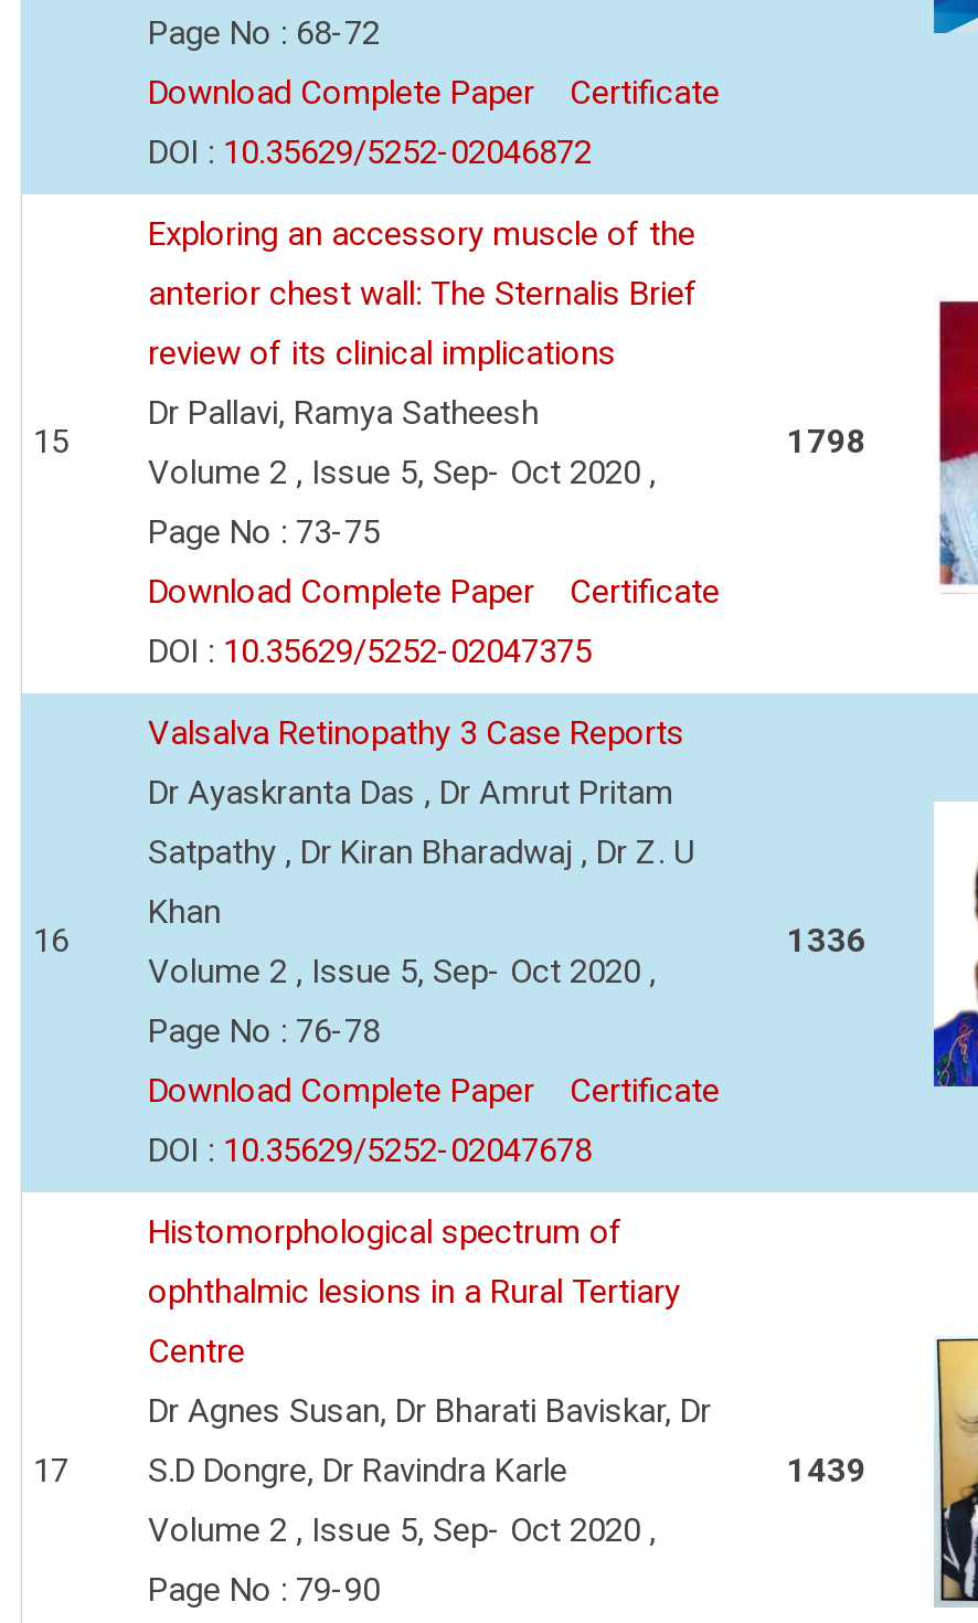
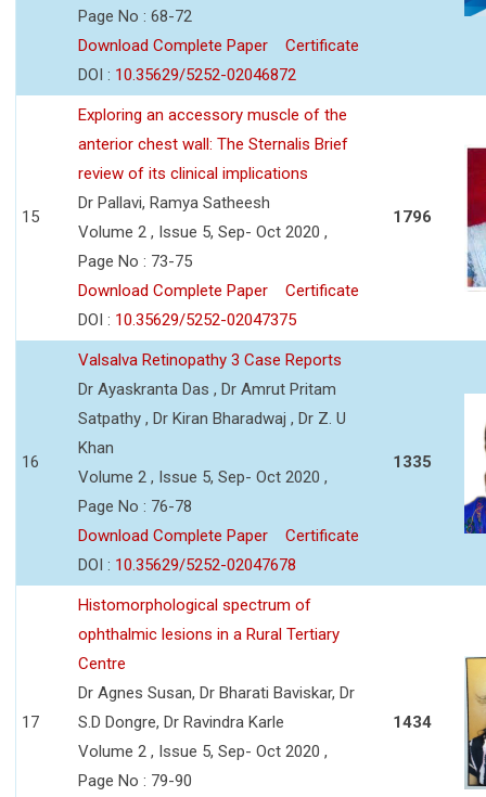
- 1798
+ 1796

- 1336
+ 1335

- 1439
+ 1434
